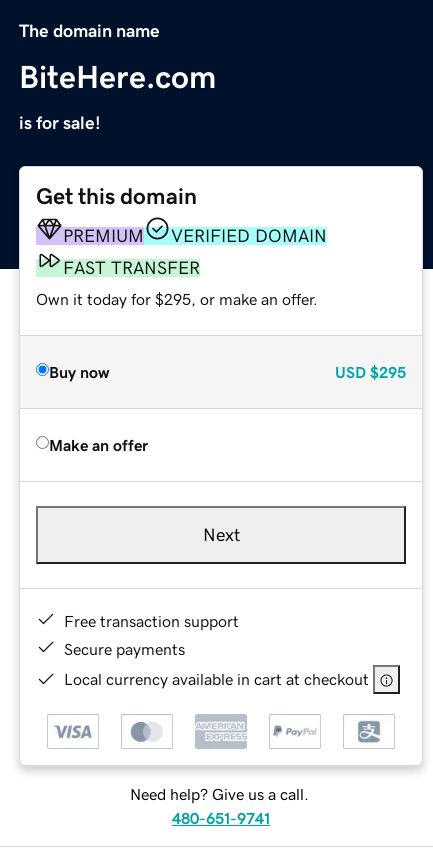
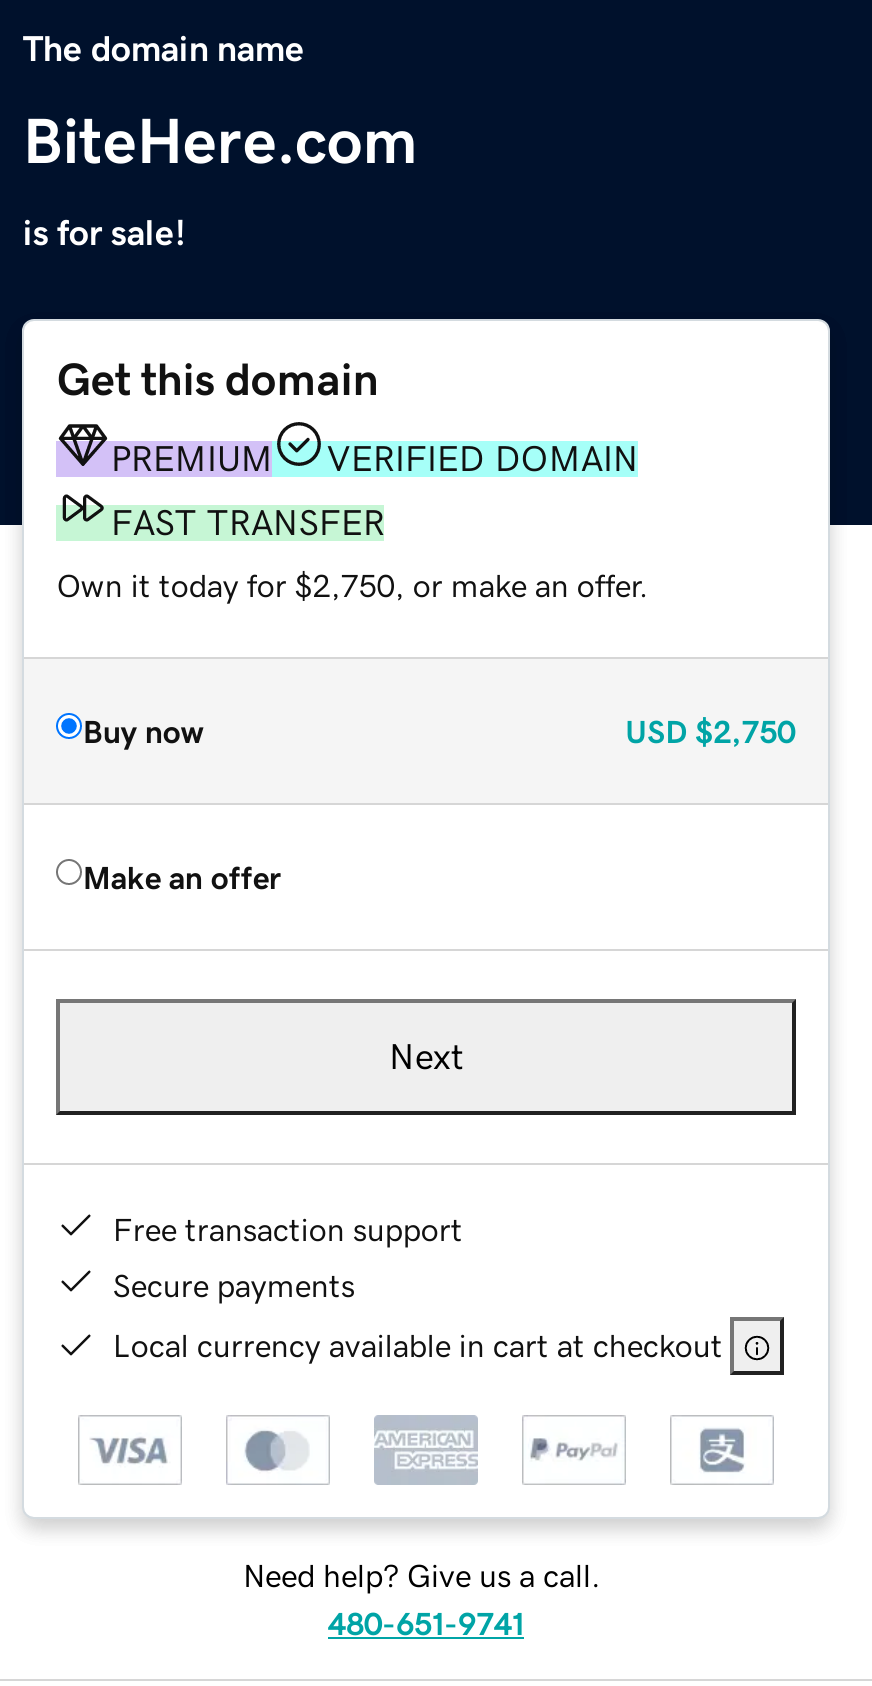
- Own it today for $295, or make an offer.
+ Own it today for $2,750, or make an offer.

- USD $295
+ USD $2,750
